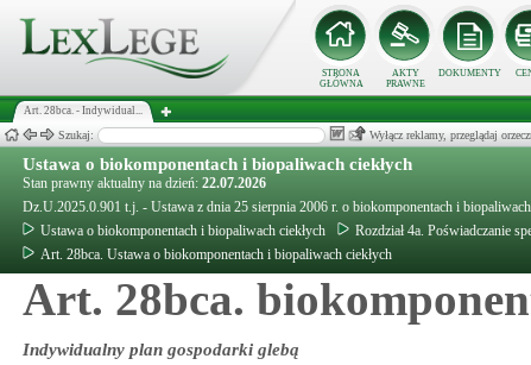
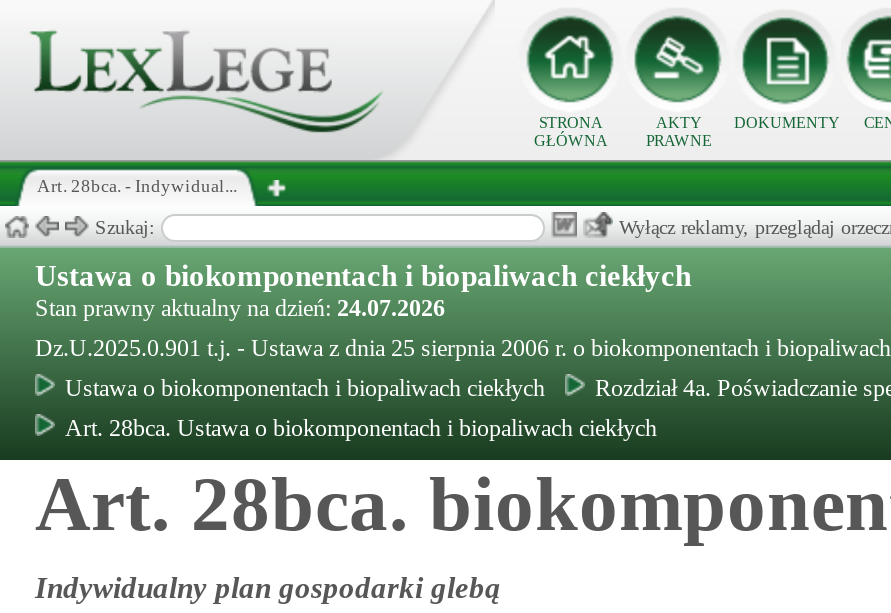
- Stan prawny aktualny na dzień: 22.07.2026
+ Stan prawny aktualny na dzień: 24.07.2026
